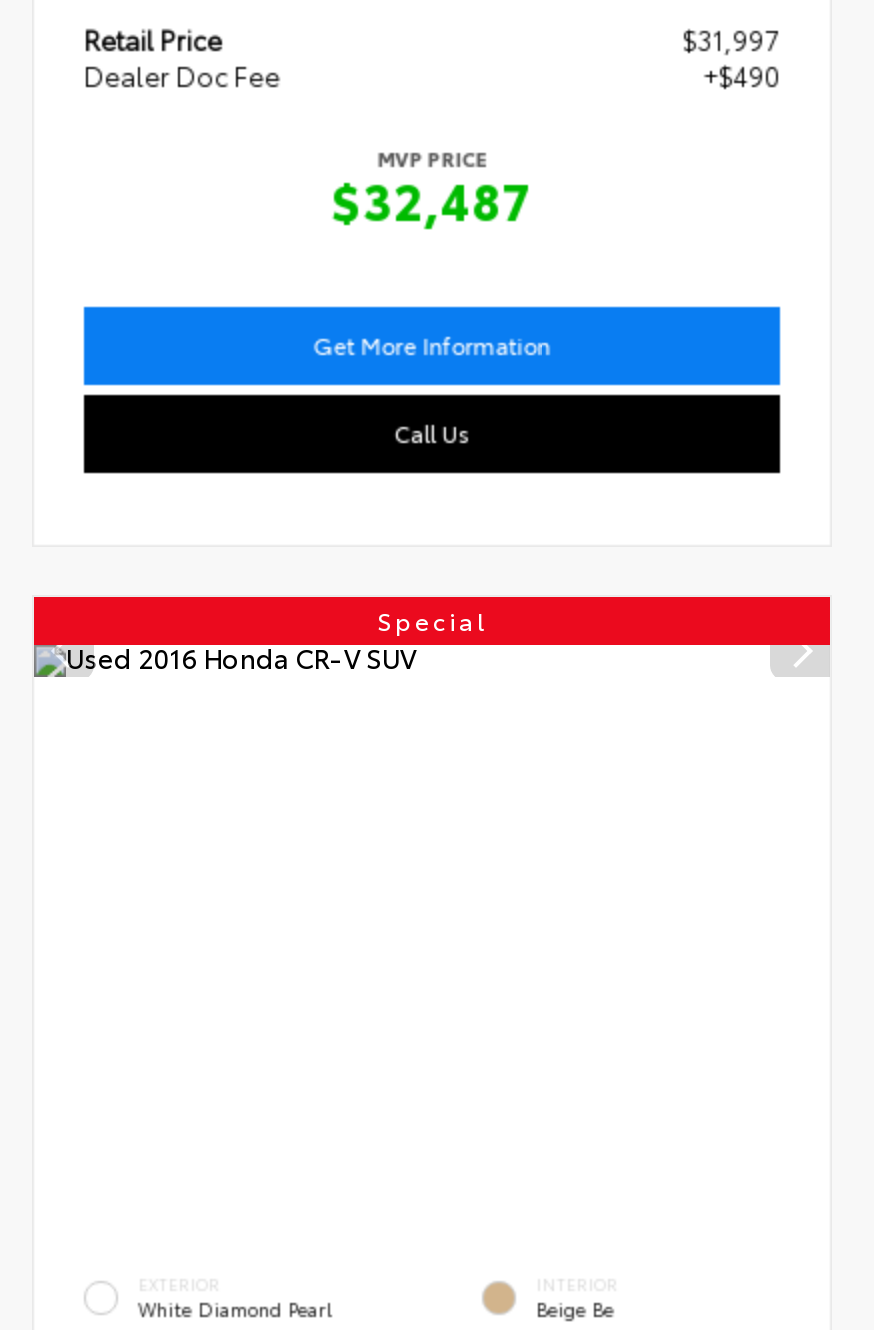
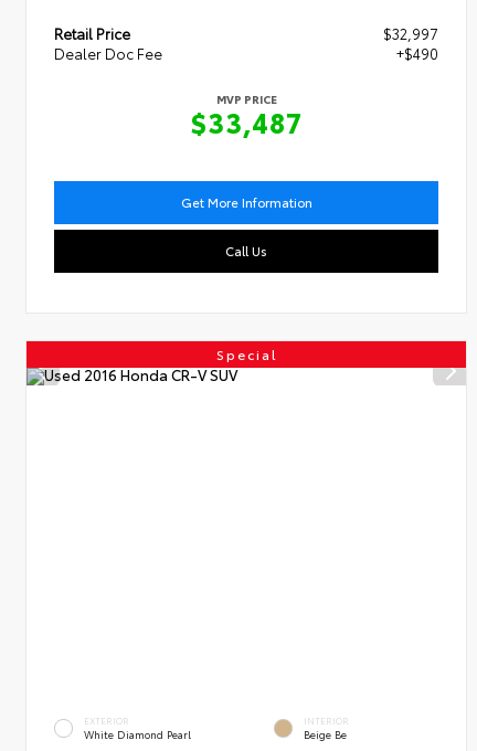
- $31,997
+ $32,997

- $32,487
+ $33,487
